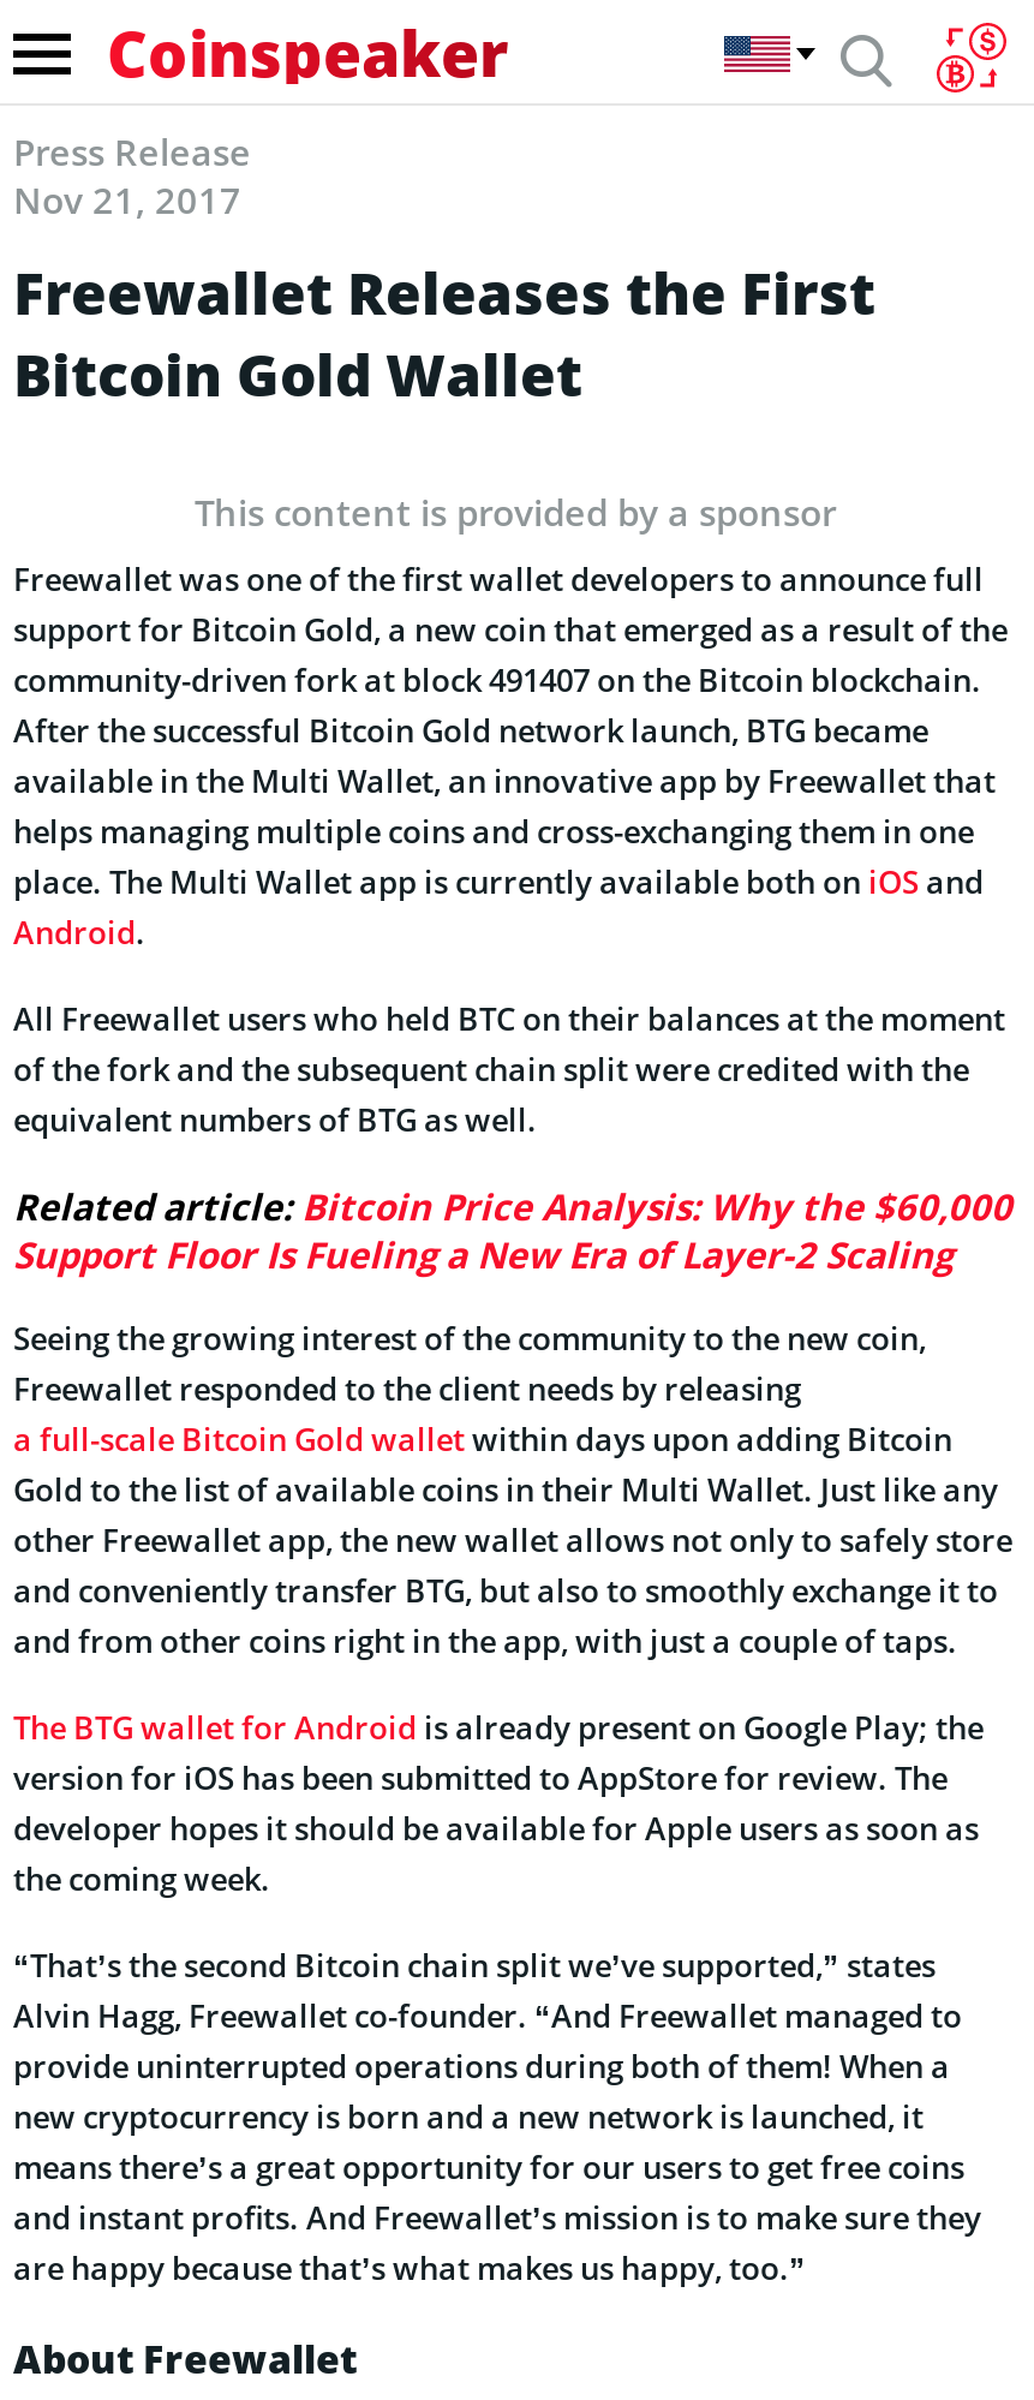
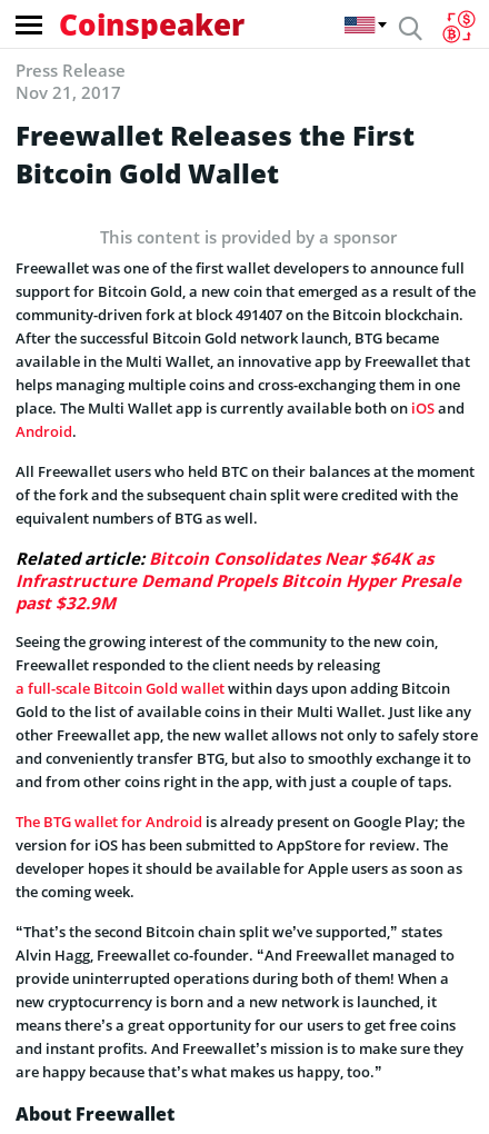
- Related article: Bitcoin Price Analysis: Why the $60,000
- Support Floor Is Fueling a New Era of Layer-2 Scaling
+ Related article: Bitcoin Consolidates Near $64K as
+ Infrastructure Demand Propels Bitcoin Hyper Presale
+ past $32.9M
